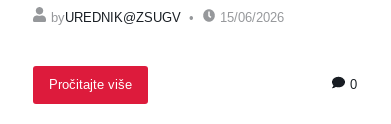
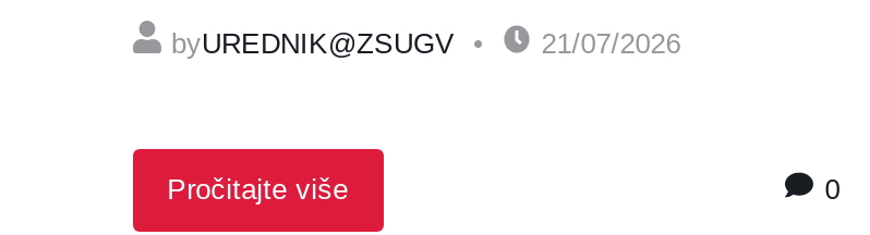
- 15/06/2026
+ 21/07/2026
